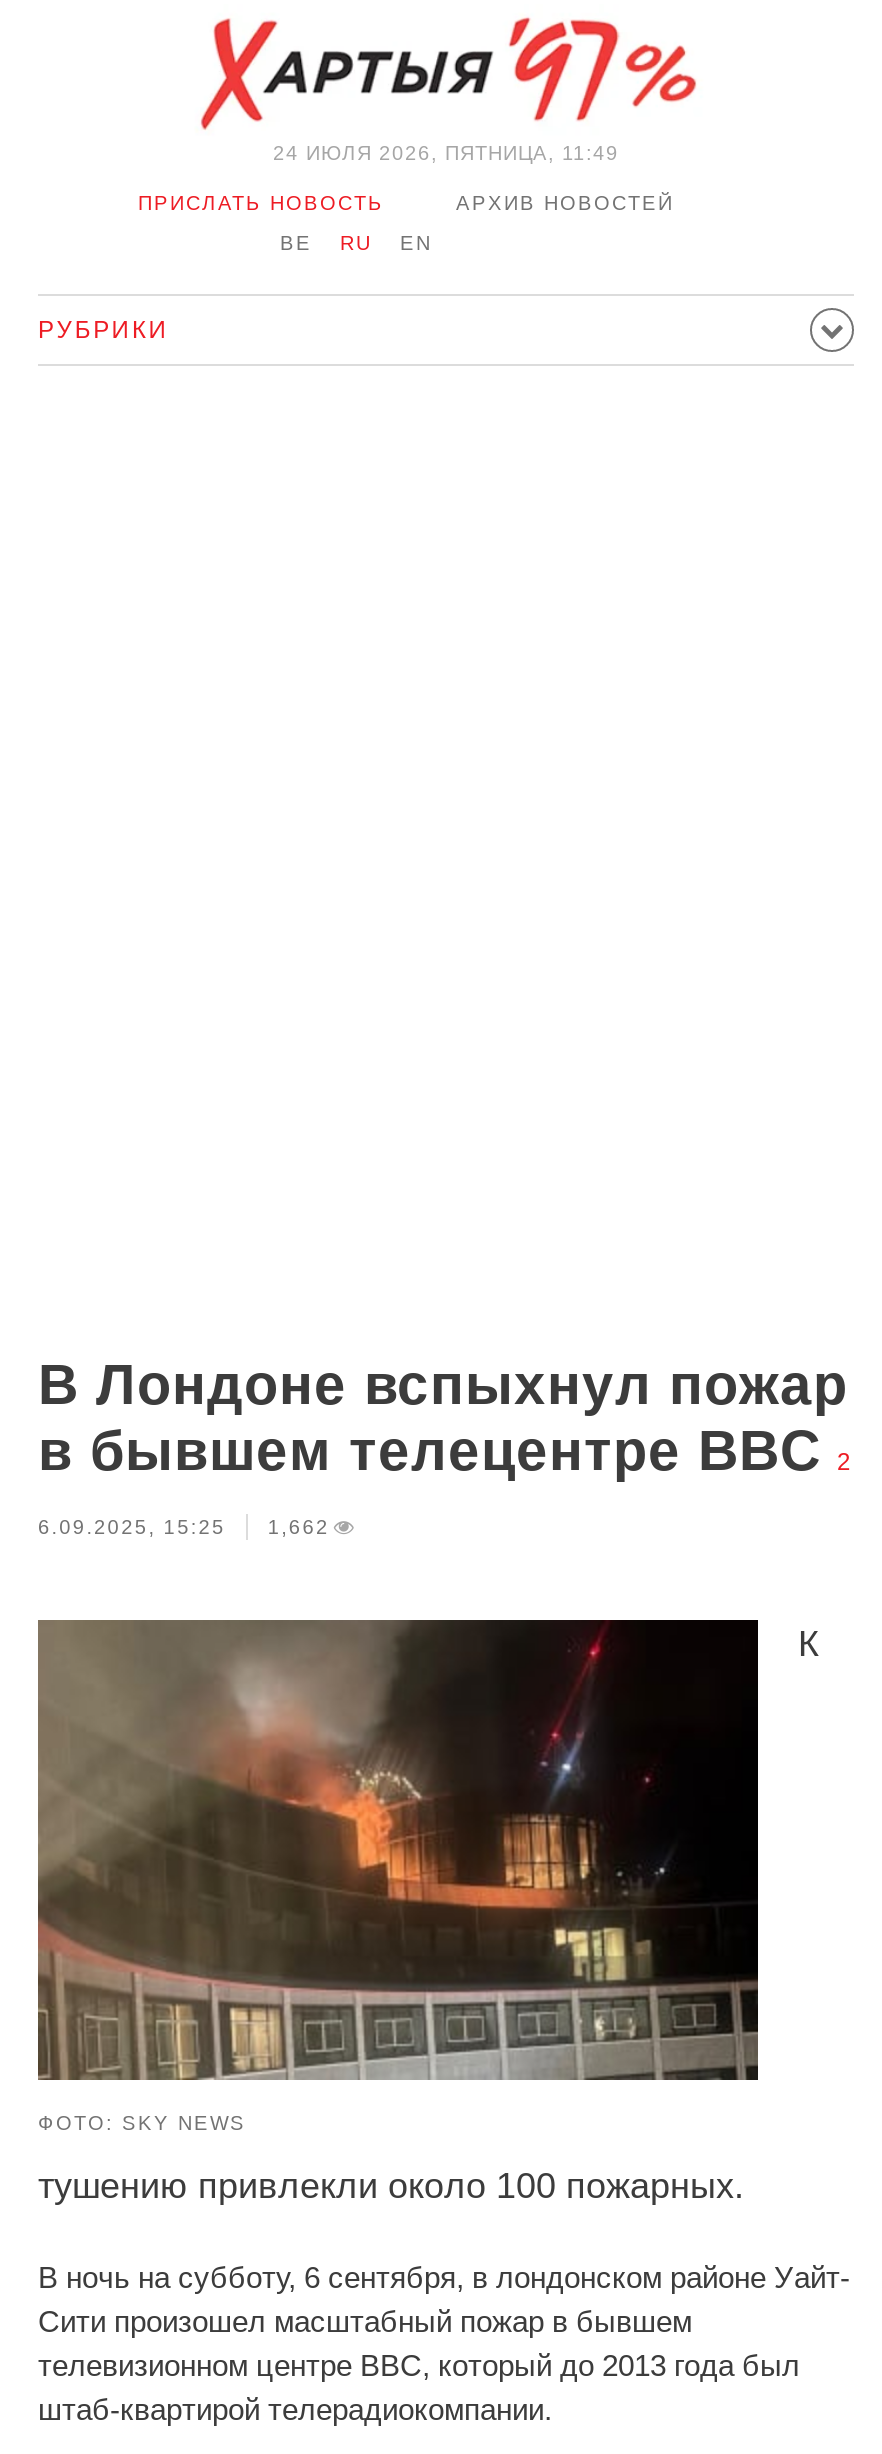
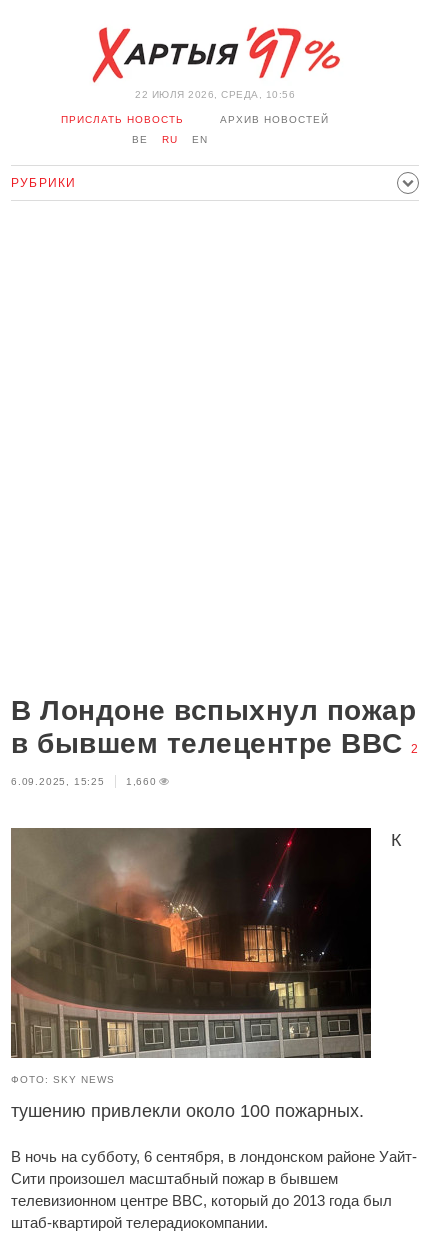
- 24 ИЮЛЯ 2026, ПЯТНИЦА, 11:49
+ 22 ИЮЛЯ 2026, СРЕДА, 10:56

- 6.09.2025, 15:25 1,662
+ 6.09.2025, 15:25 1,660
